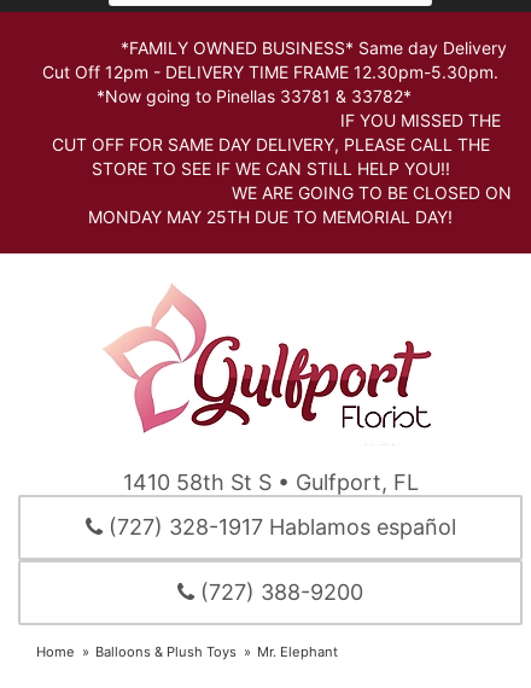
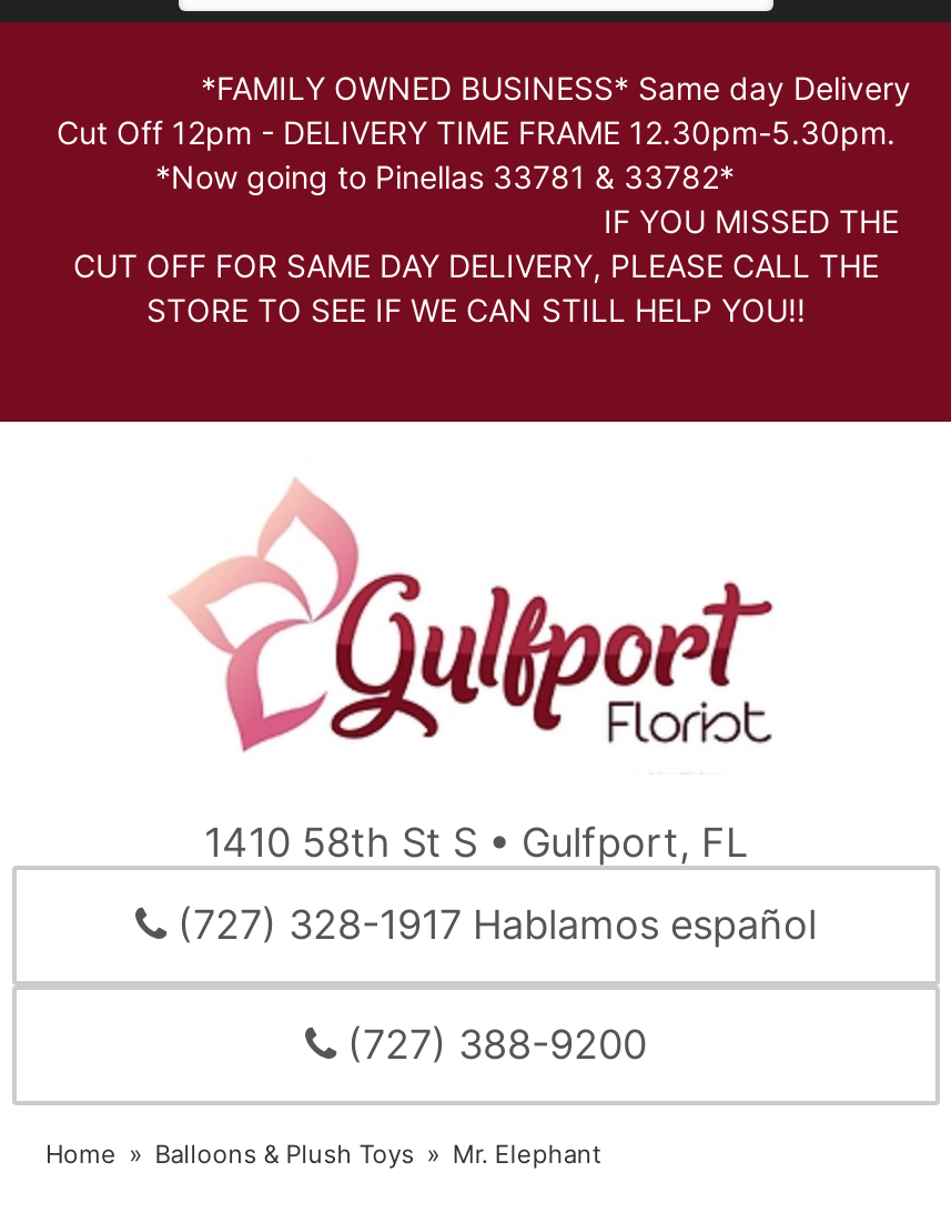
- WE ARE GOING TO BE CLOSED ON
- MONDAY MAY 25TH DUE TO MEMORIAL DAY!
